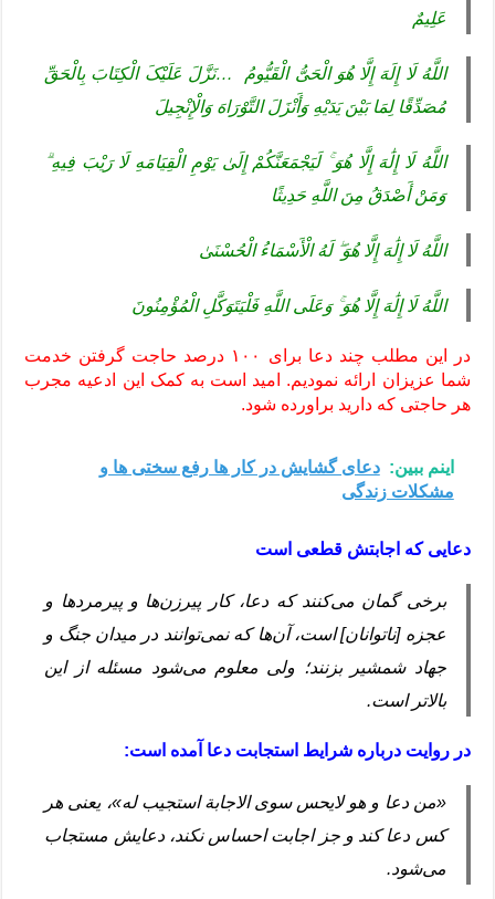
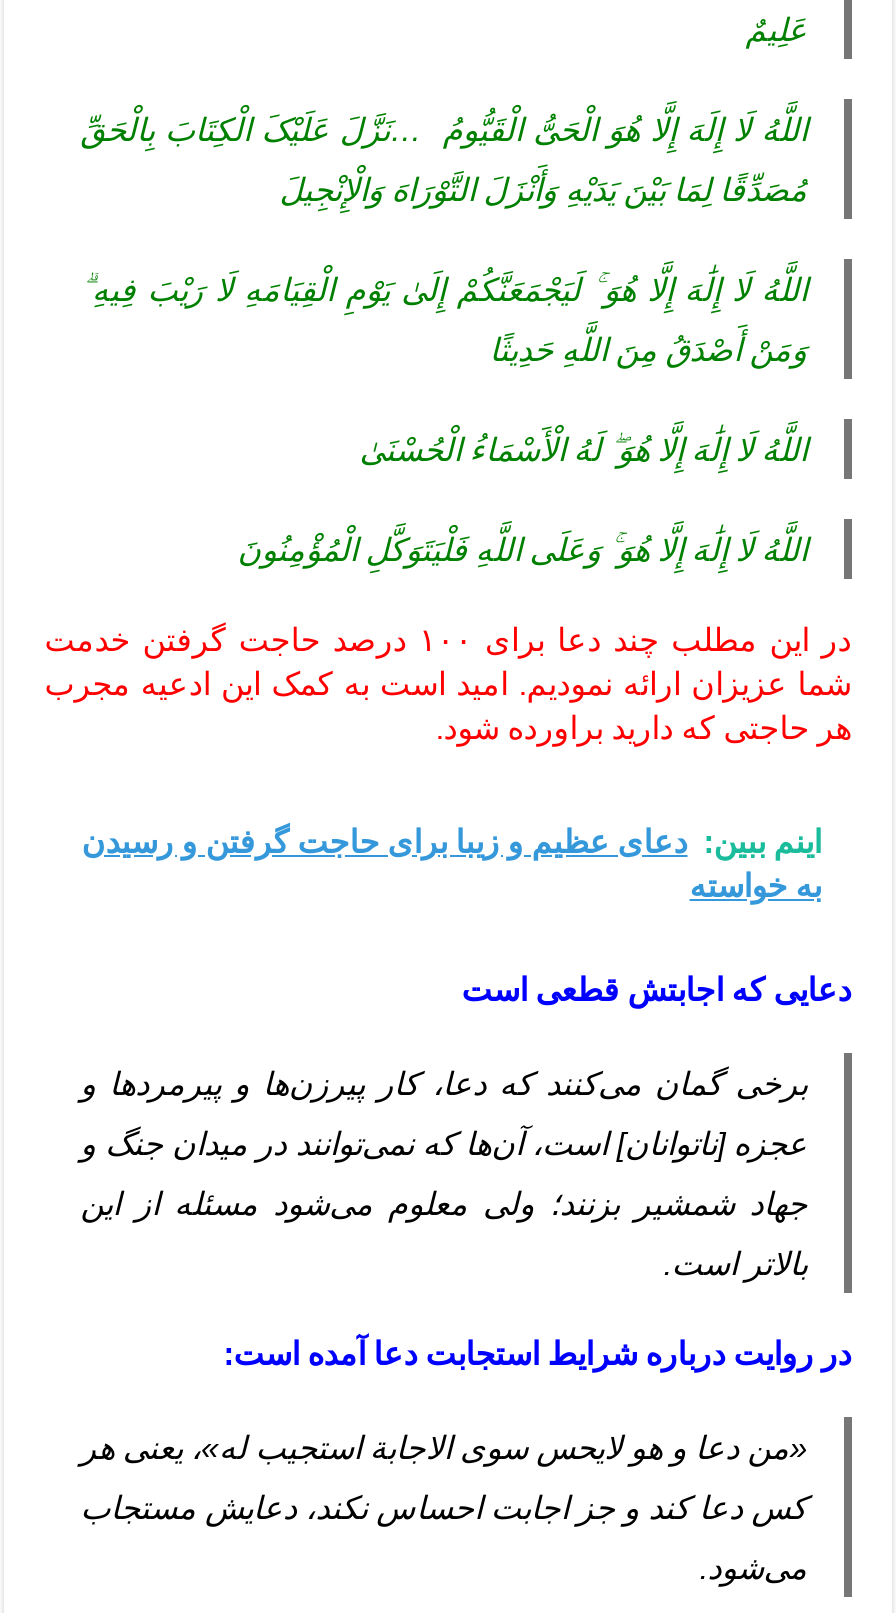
- اینم ببین: دعای گشایش در کار ها رفع سختی ها و
- مشکلات زندگی
+ اینم ببین: دعای عظیم و زیبا برای حاجت گرفتن و رسیدن
+ به خواسته
